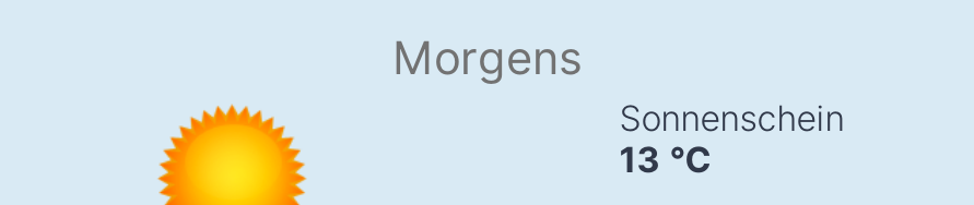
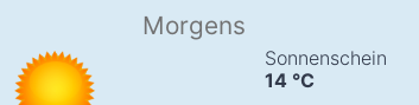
- 13 °C
+ 14 °C
